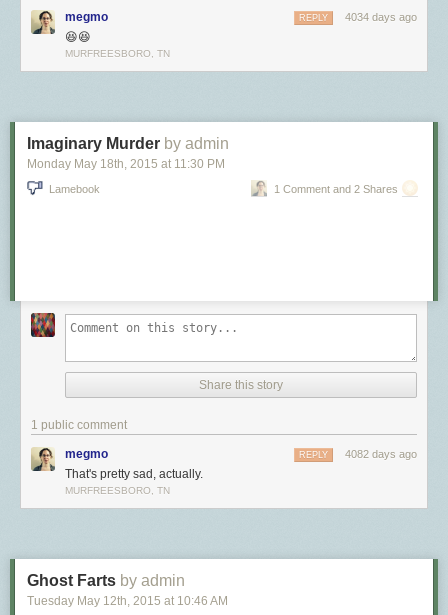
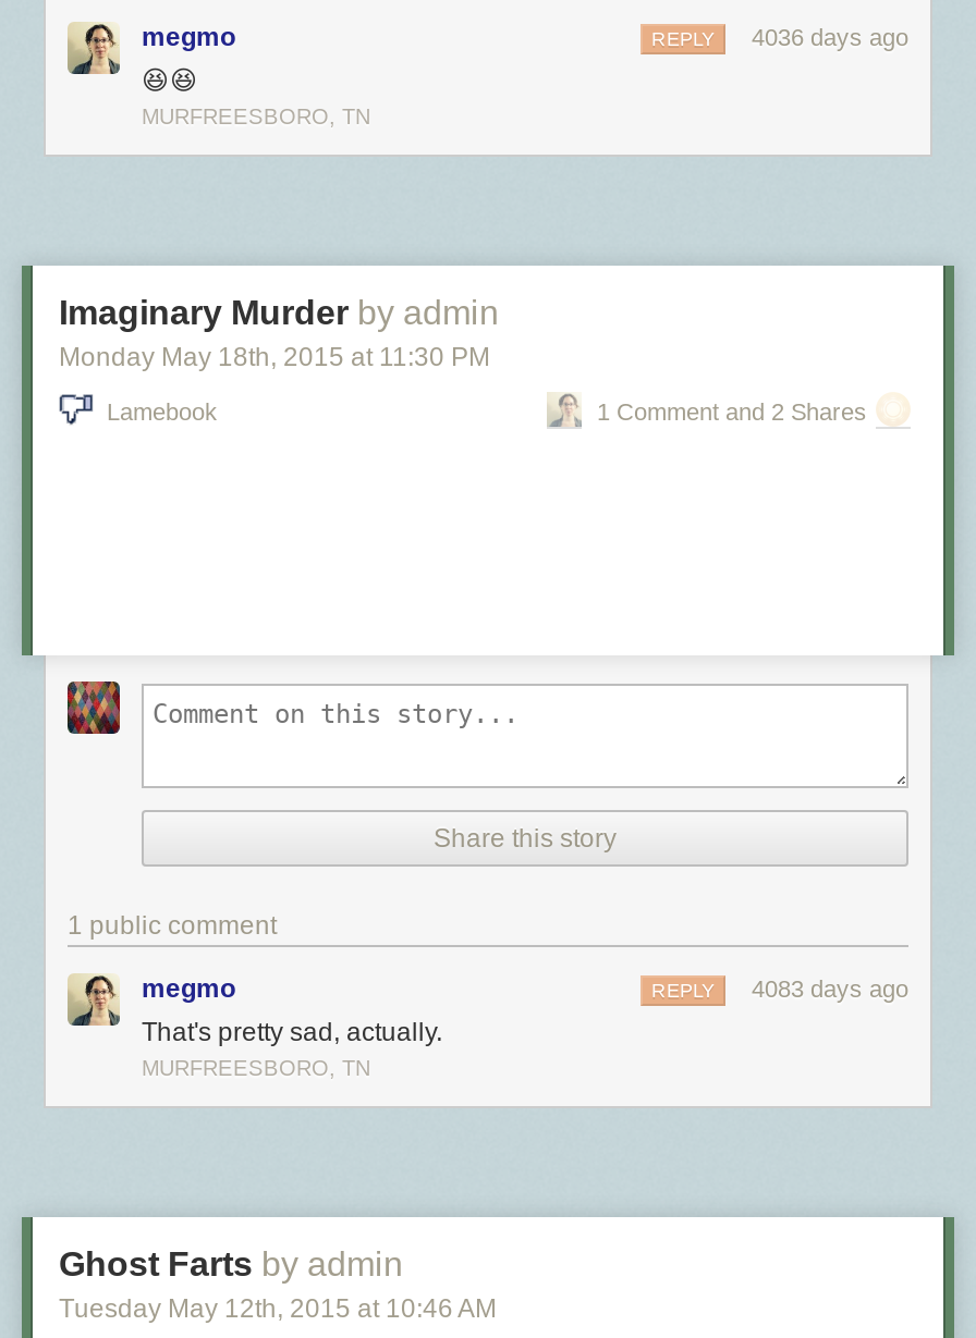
- REPLY 4034 days ago
+ REPLY 4036 days ago

- REPLY 4082 days ago
+ REPLY 4083 days ago
